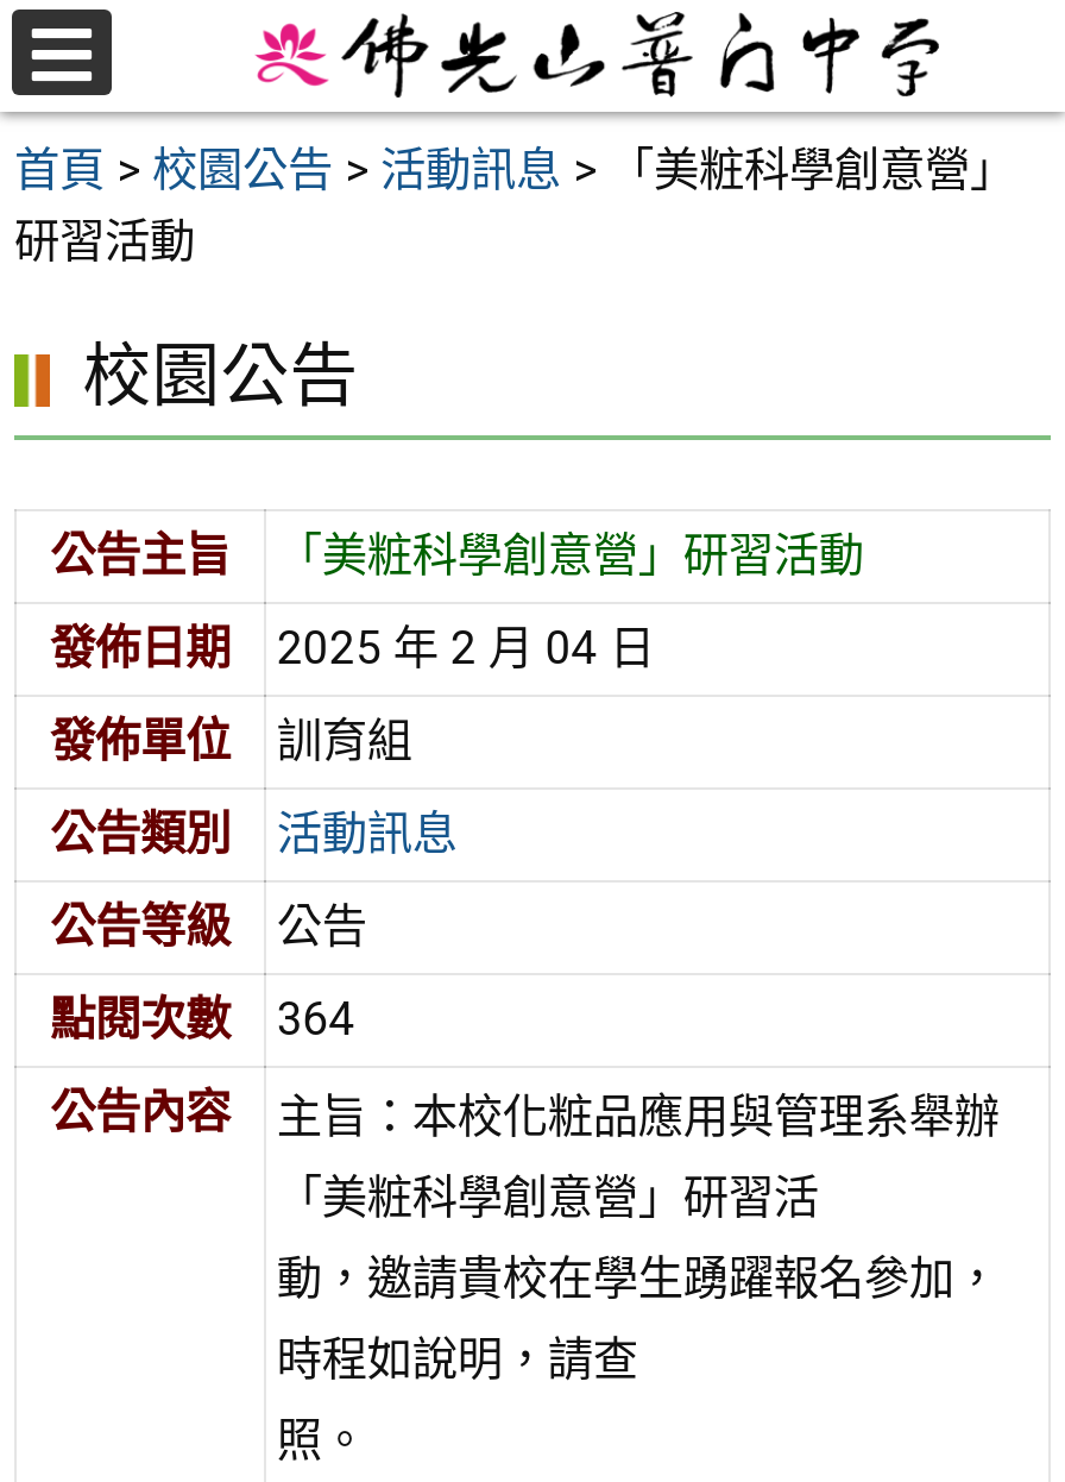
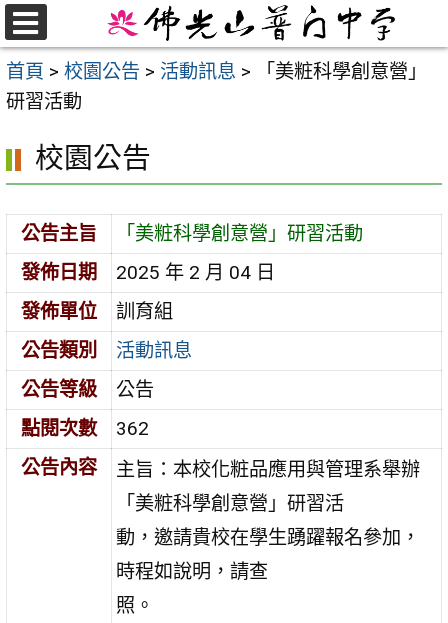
- 點閱次數 364
+ 點閱次數 362
